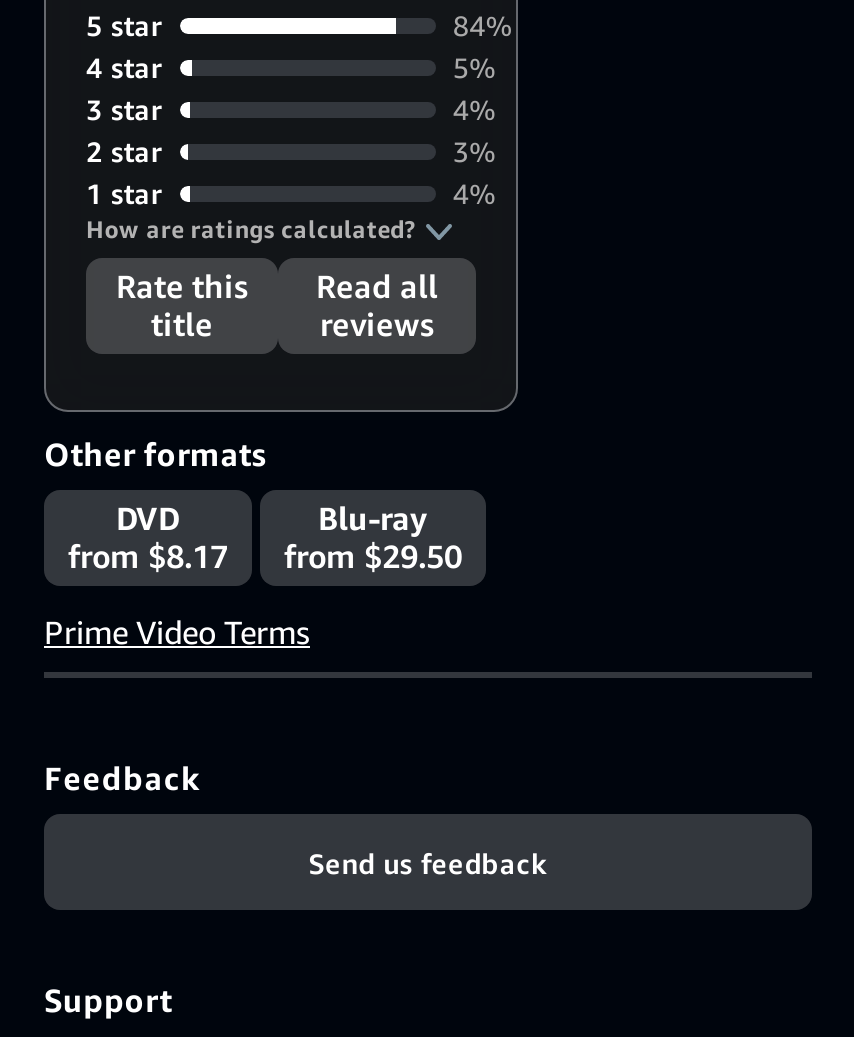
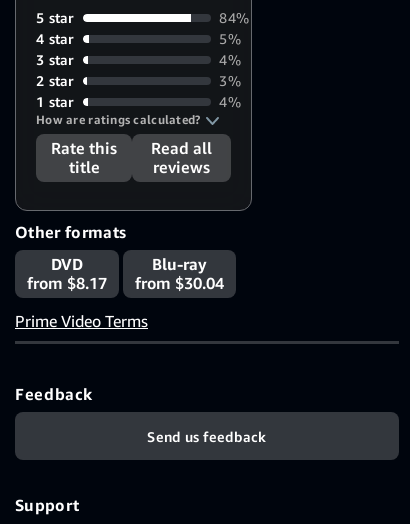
- from $8.17 from $29.50
+ from $8.17 from $30.04
